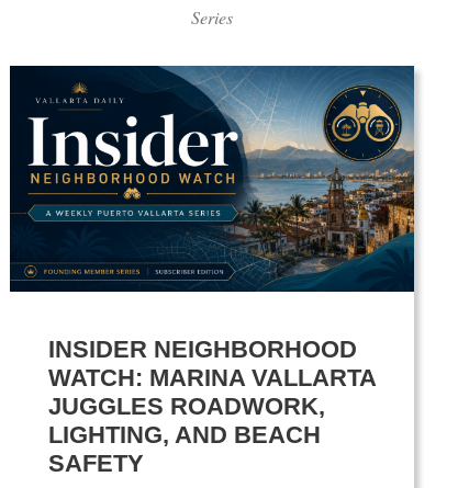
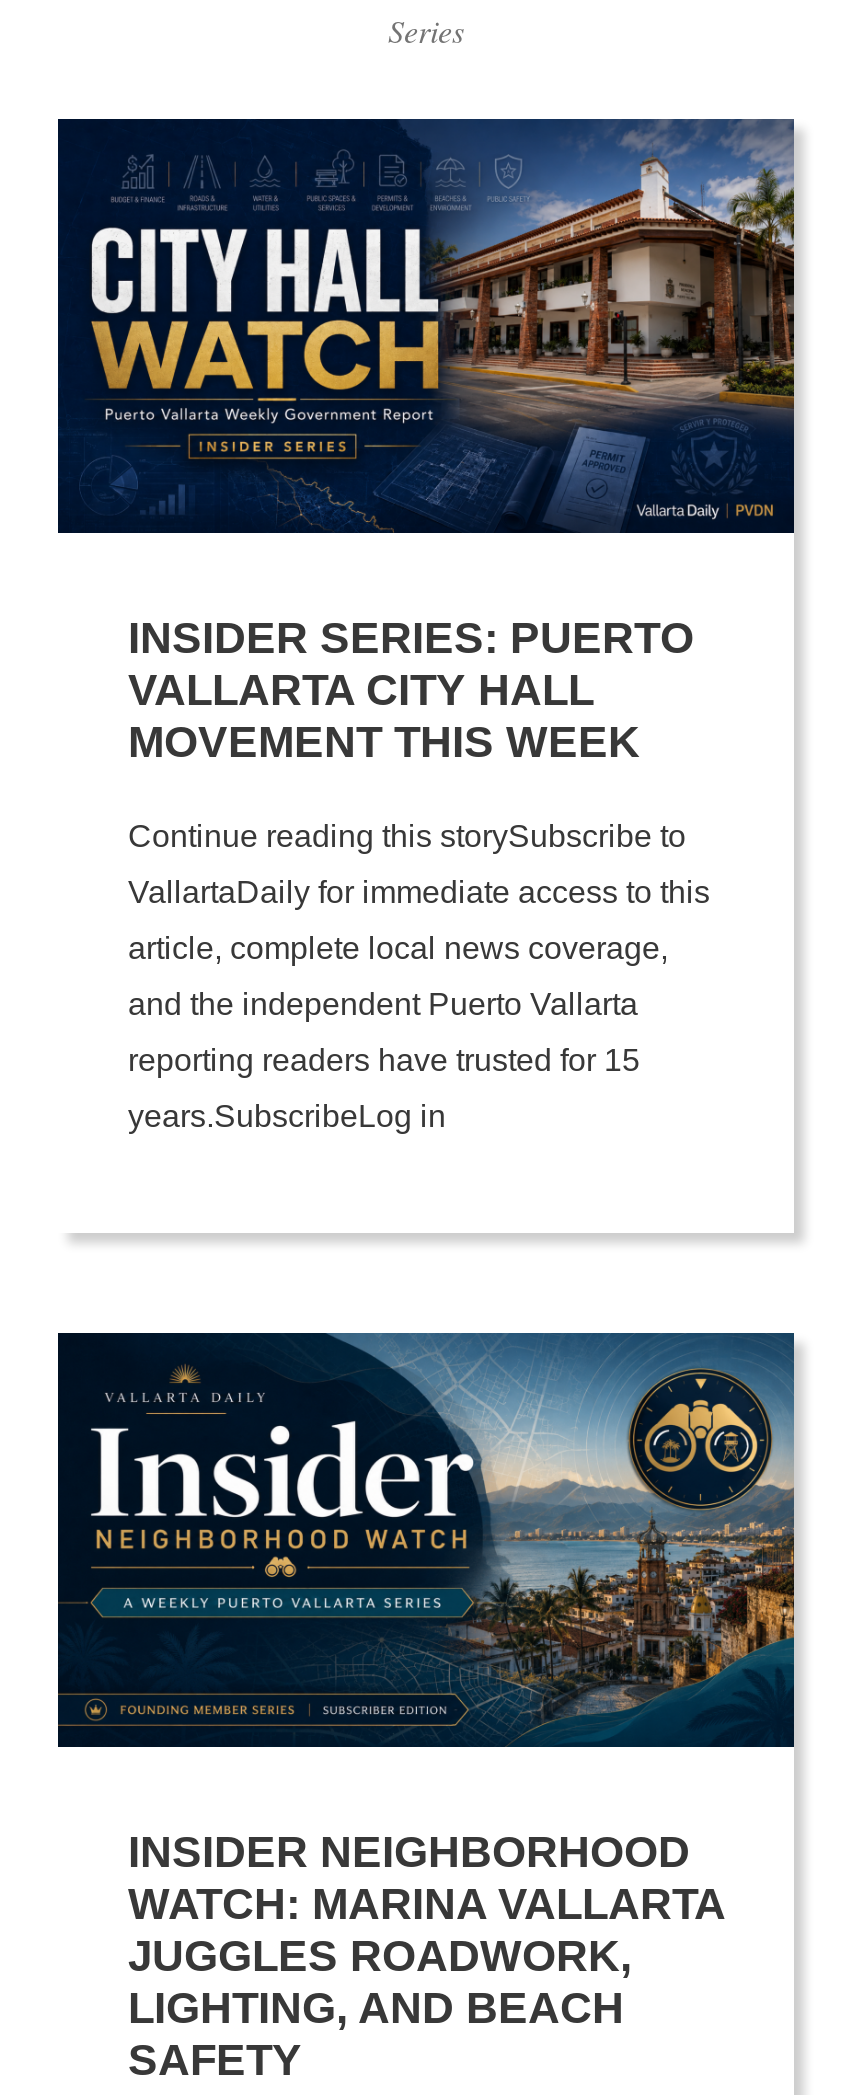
+ [image]
+ INSIDER SERIES: PUERTO
+ VALLARTA CITY HALL
+ MOVEMENT THIS WEEK
+ Continue reading this storySubscribe to
+ VallartaDaily for immediate access to this
+ article, complete local news coverage,
+ and the independent Puerto Vallarta
+ reporting readers have trusted for 15
+ years.SubscribeLog in
